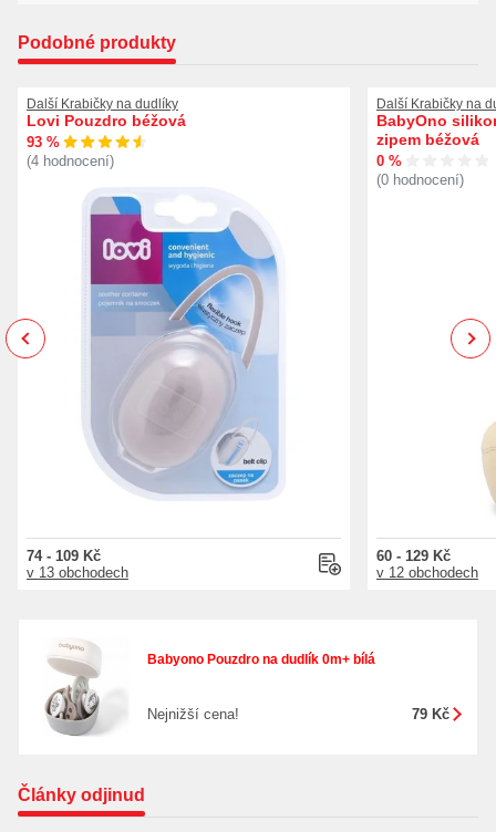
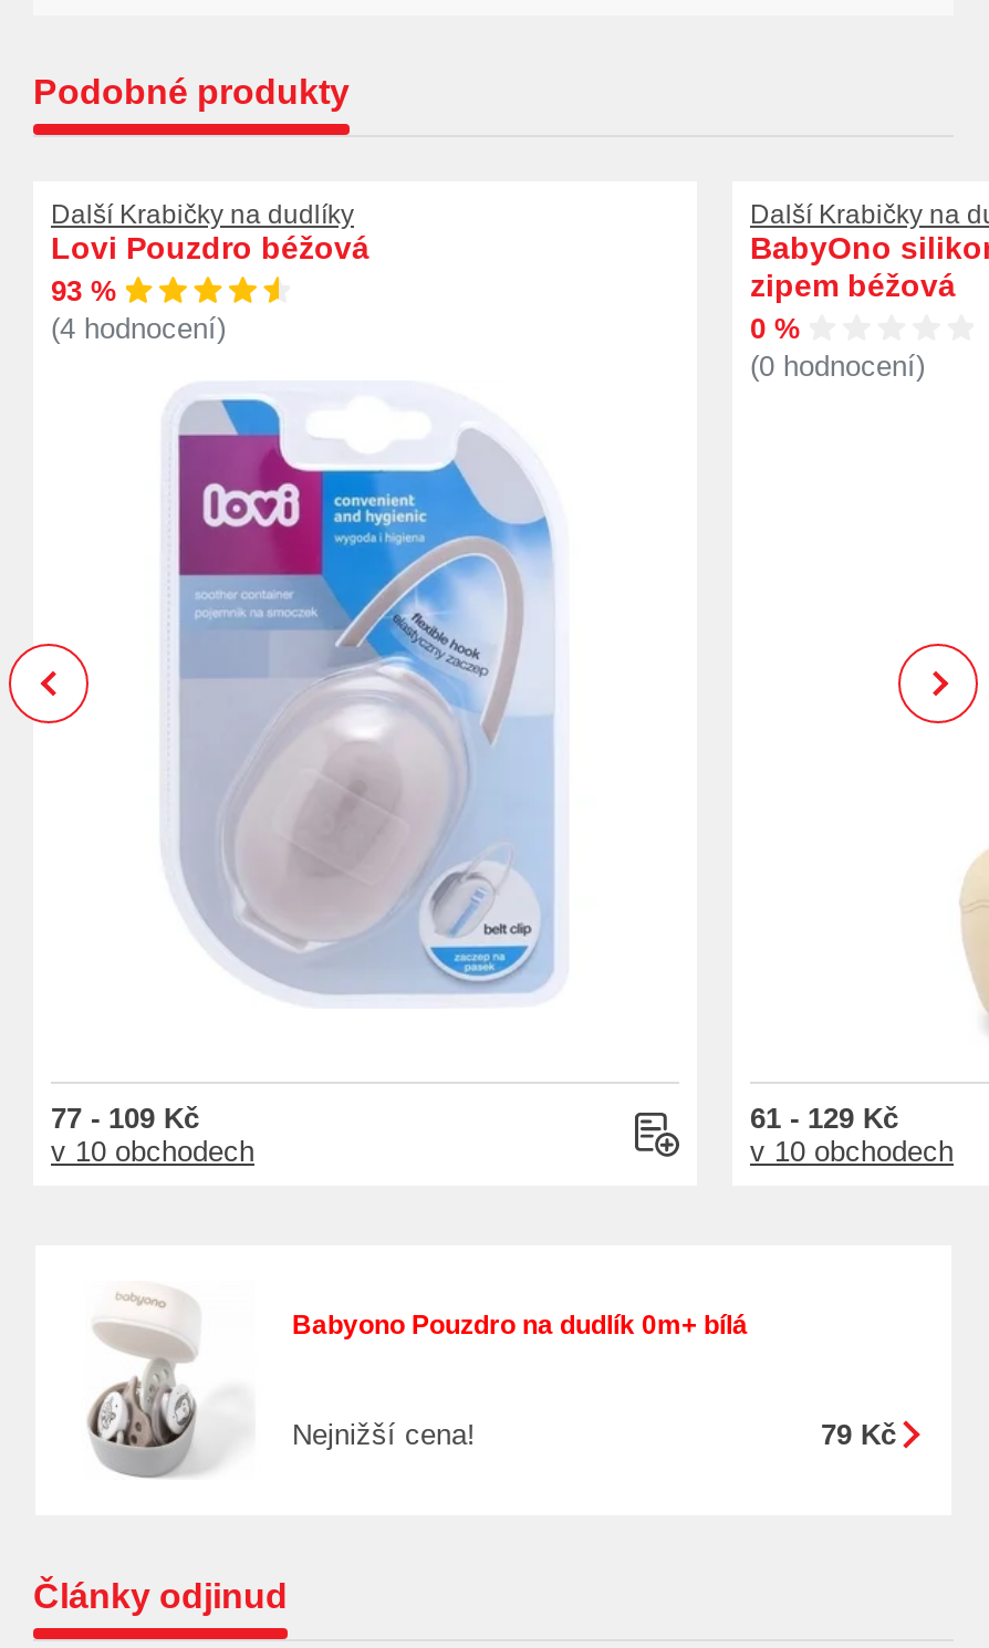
- 74 - 109 Kč
+ 77 - 109 Kč

- 60 - 129 Kč
+ 61 - 129 Kč

- v 13 obchodech
+ v 10 obchodech

- v 12 obchodech
+ v 10 obchodech
